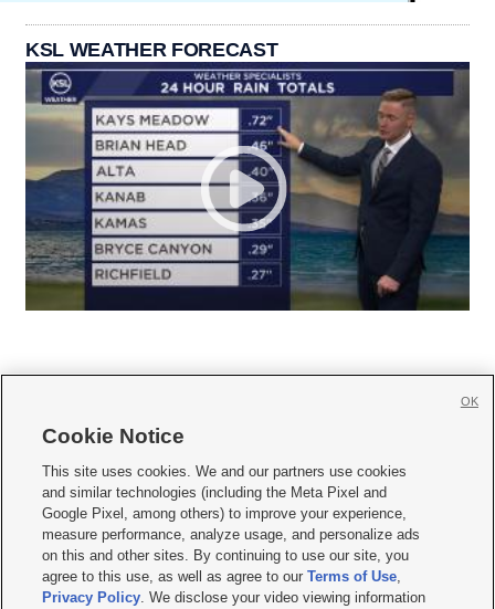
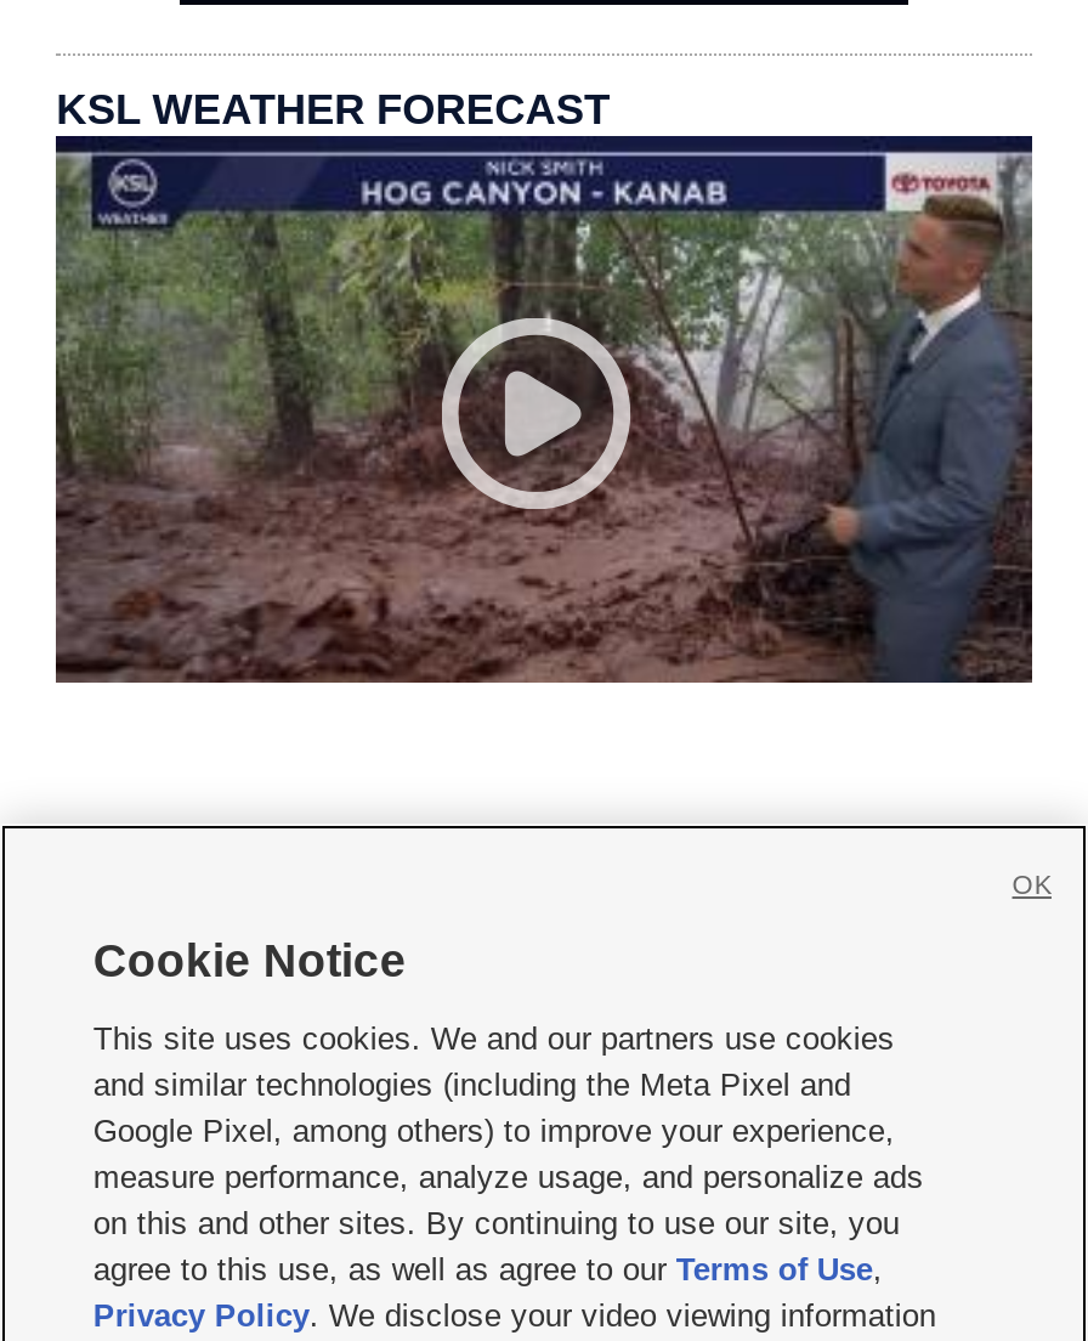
- [image]
+ [image]
